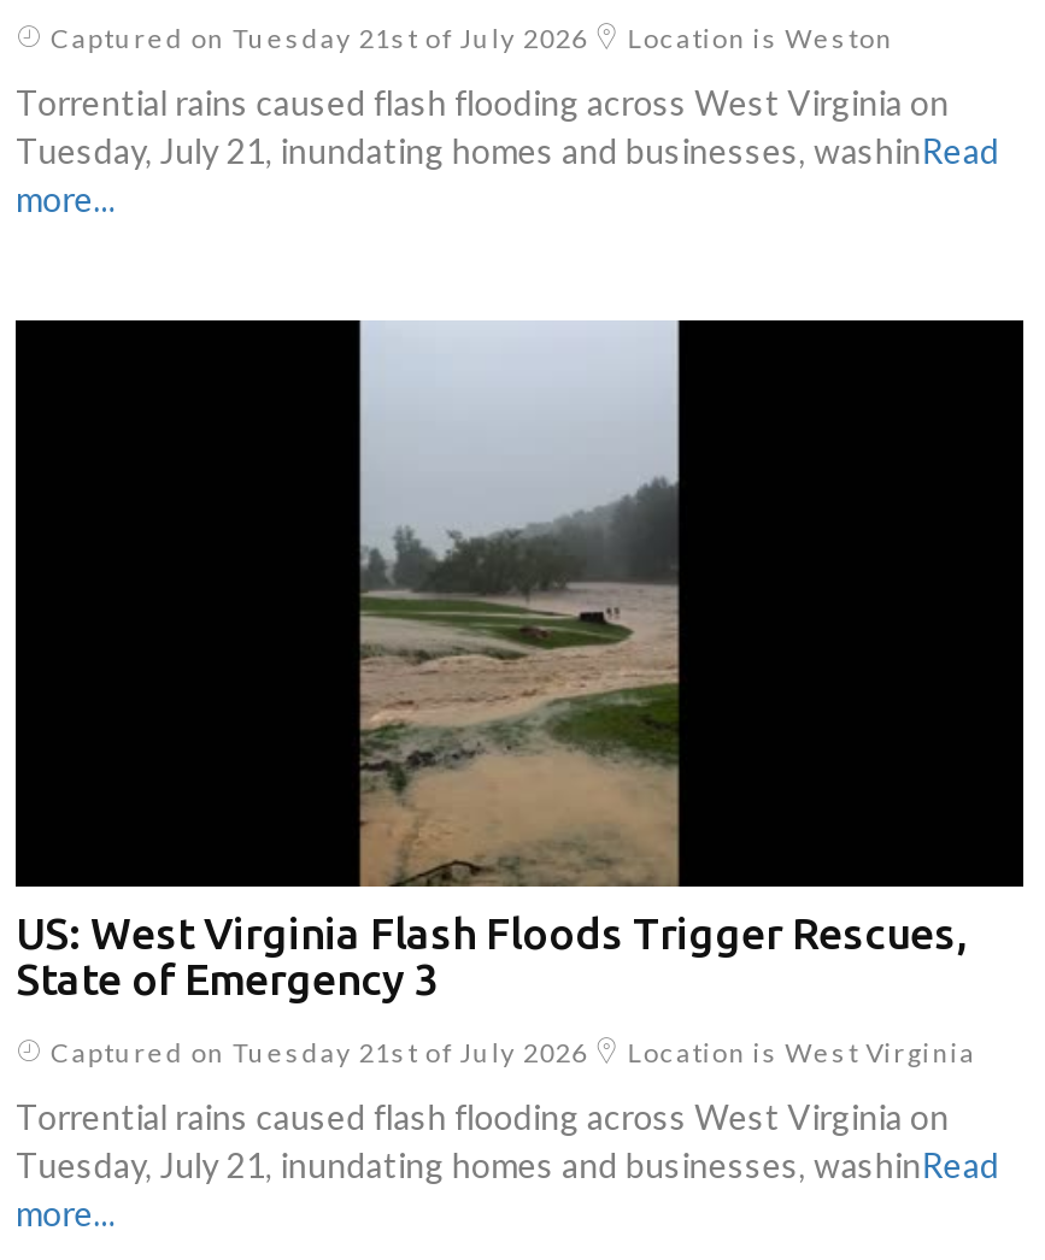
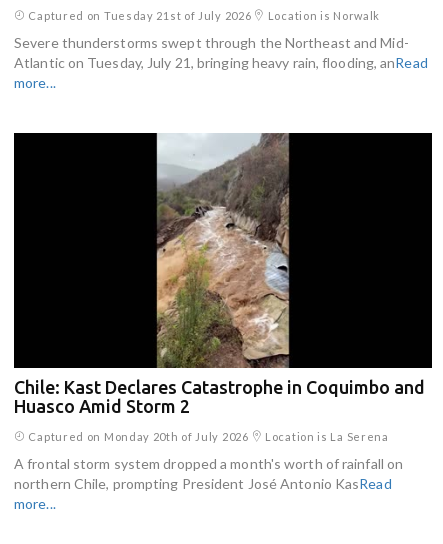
- Location is Weston
+ Location is Norwalk

- Torrential rains caused flash flooding across West Virginia on
- Tuesday, July 21, inundating homes and businesses, washinRead
+ Severe thunderstorms swept through the Northeast and Mid-
+ Atlantic on Tuesday, July 21, bringing heavy rain, flooding, anRead

- [image]
- US: West Virginia Flash Floods Trigger Rescues,
- State of Emergency 3
+ [image]
+ Chile: Kast Declares Catastrophe in Coquimbo and
+ Huasco Amid Storm 2

- Captured on Tuesday 21st of July 2026
- Location is West Virginia
+ Captured on Monday 20th of July 2026
+ Location is La Serena

- Torrential rains caused flash flooding across West Virginia on
- Tuesday, July 21, inundating homes and businesses, washinRead
+ A frontal storm system dropped a month's worth of rainfall on
+ northern Chile, prompting President José Antonio KasRead
